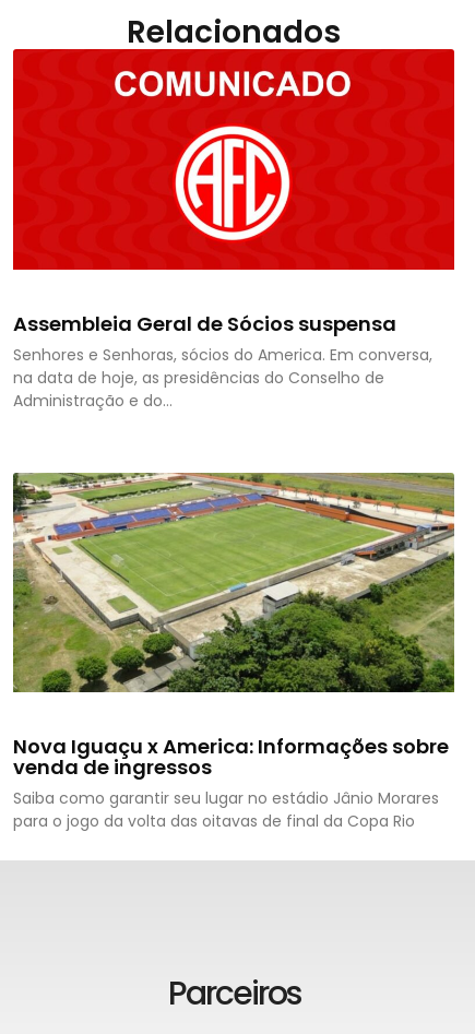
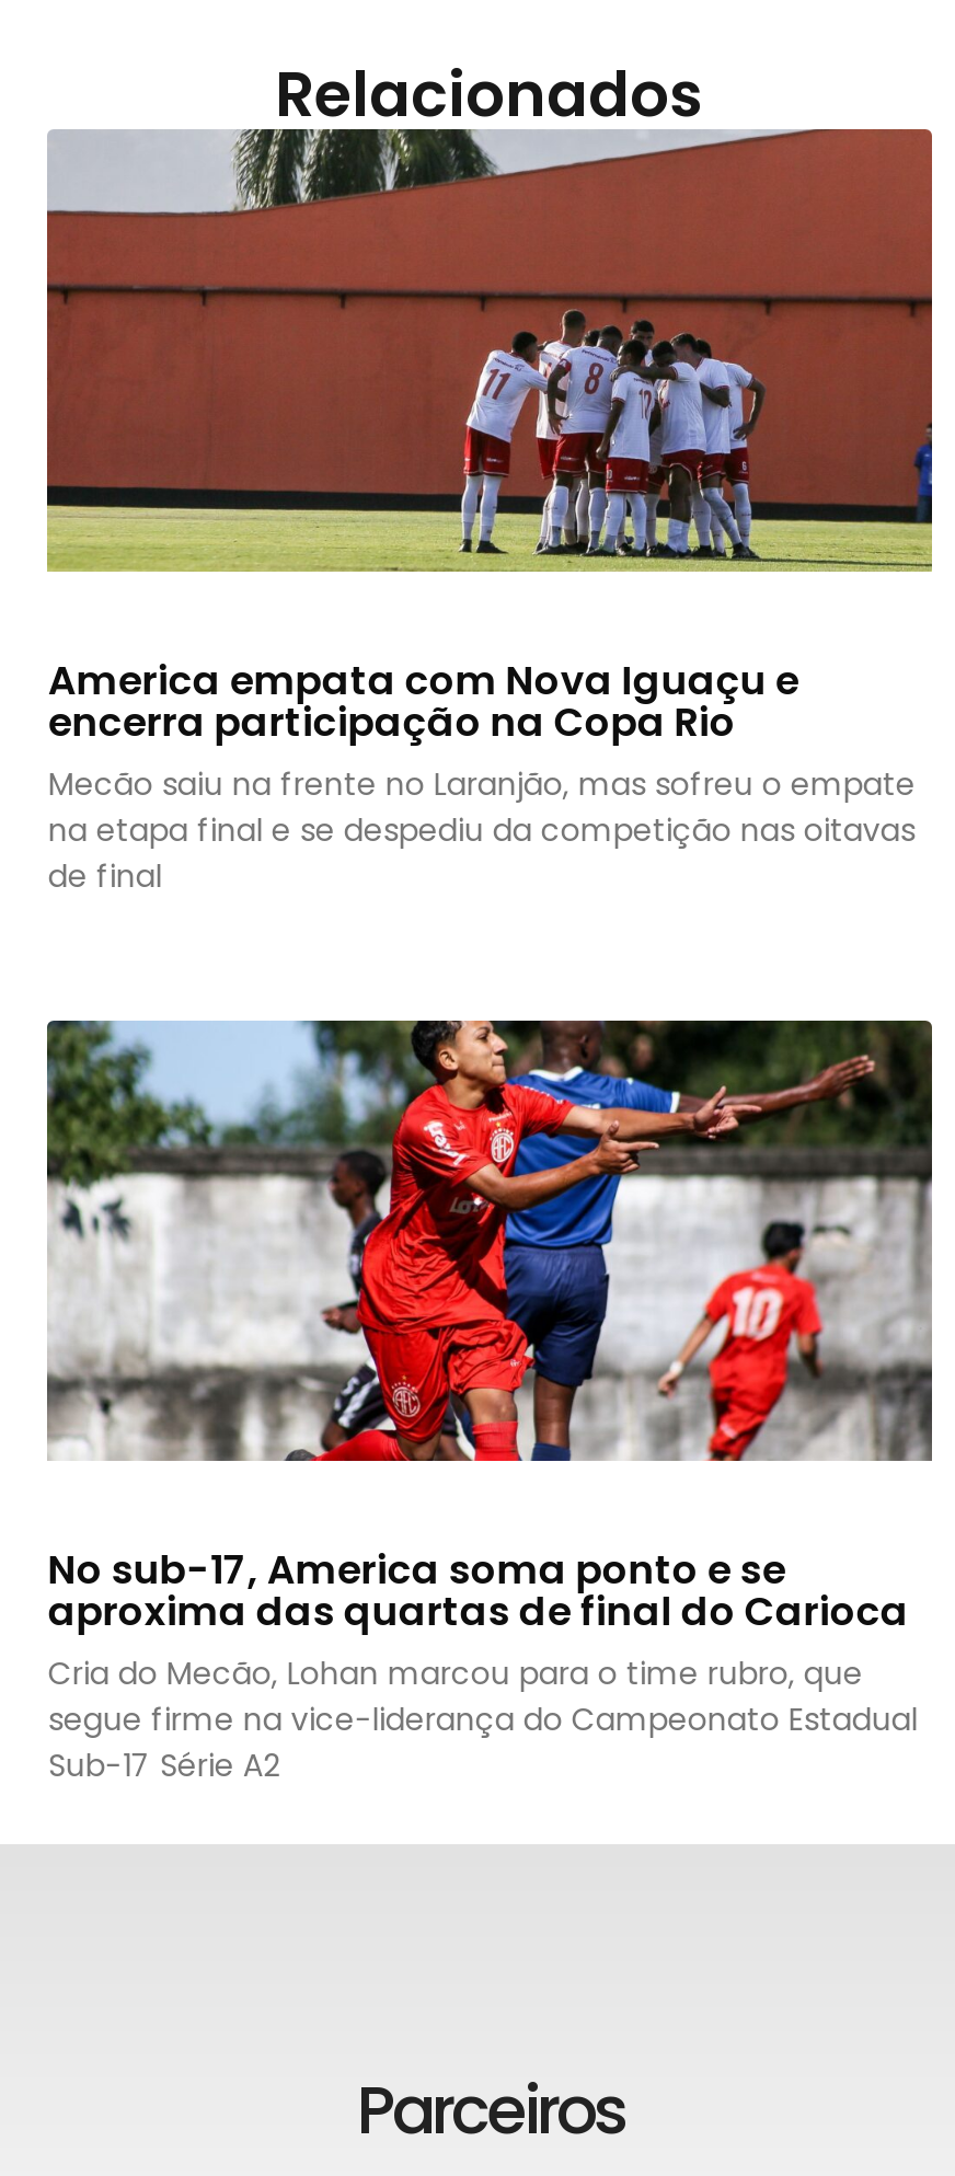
- [image]
- Assembleia Geral de Sócios suspensa
- Senhores e Senhoras, sócios do America. Em conversa,
- na data de hoje, as presidências do Conselho de
- Administração e do…
+ [image]
+ America empata com Nova Iguaçu e
+ encerra participação na Copa Rio
+ Mecão saiu na frente no Laranjão, mas sofreu o empate
+ na etapa final e se despediu da competição nas oitavas
+ de final

- [image]
- Nova Iguaçu x America: Informações sobre
- venda de ingressos
- Saiba como garantir seu lugar no estádio Jânio Morares
- para o jogo da volta das oitavas de final da Copa Rio
+ [image]
+ No sub-17, America soma ponto e se
+ aproxima das quartas de final do Carioca
+ Cria do Mecão, Lohan marcou para o time rubro, que
+ segue firme na vice-liderança do Campeonato Estadual
+ Sub-17 Série A2
